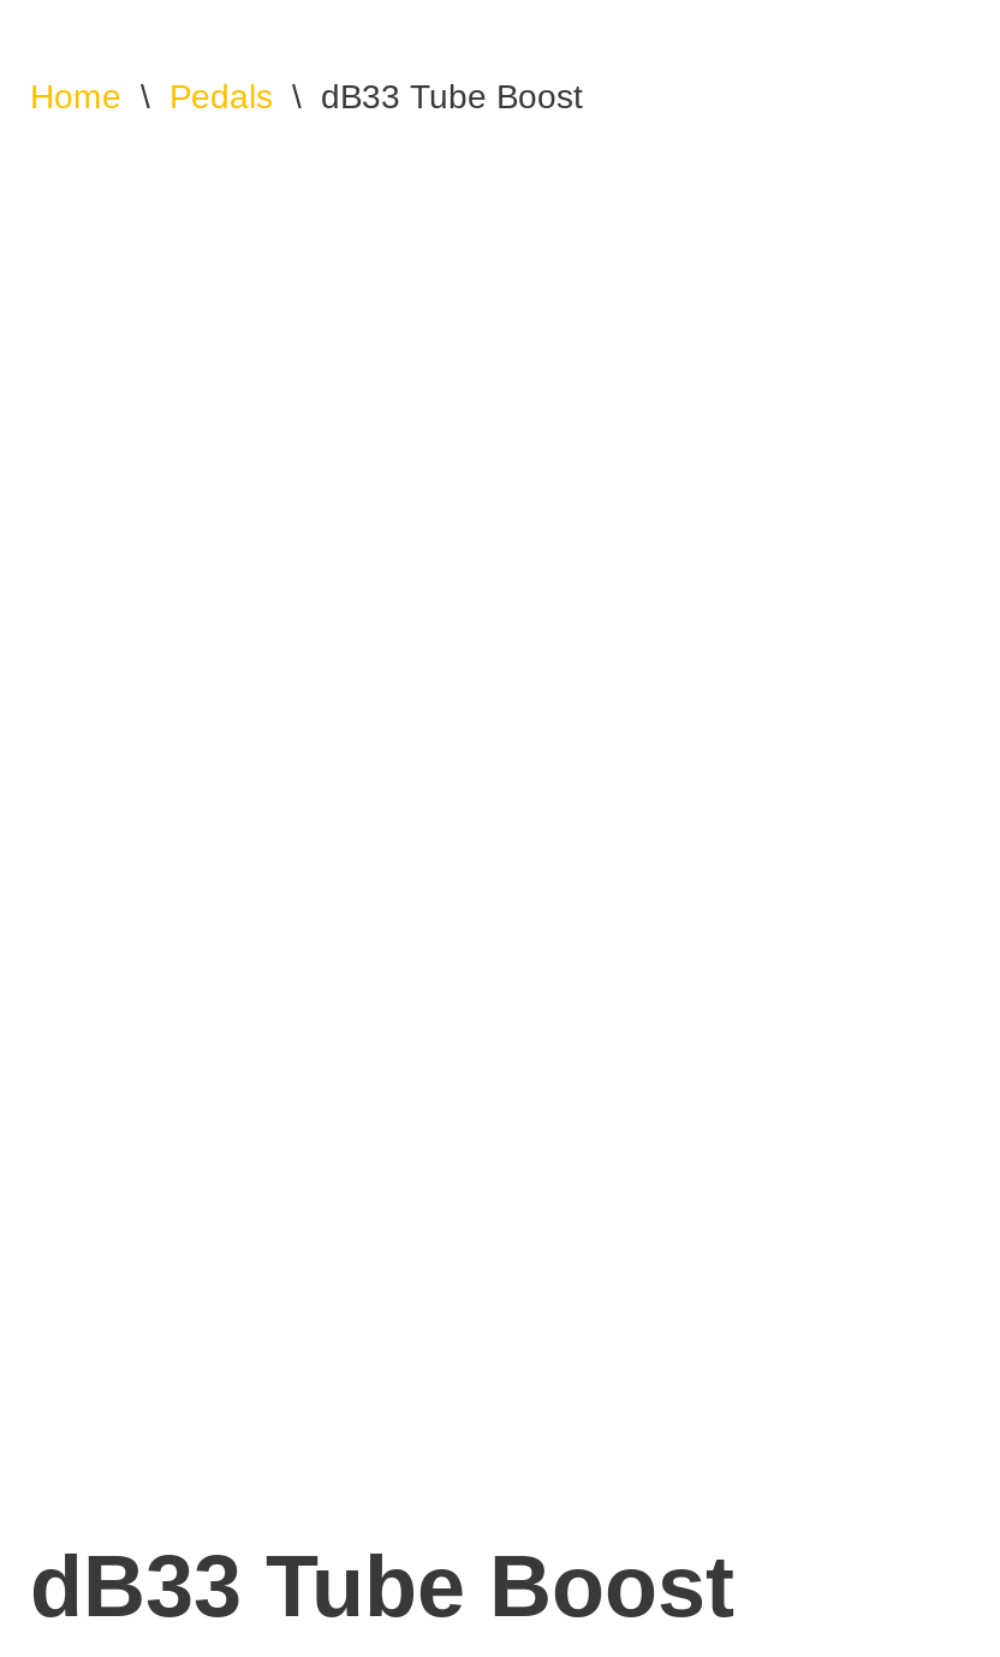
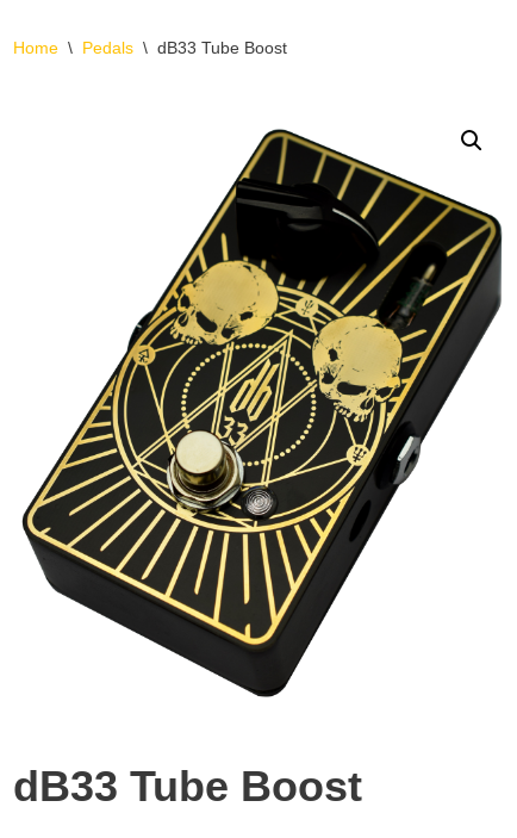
+ [image]
